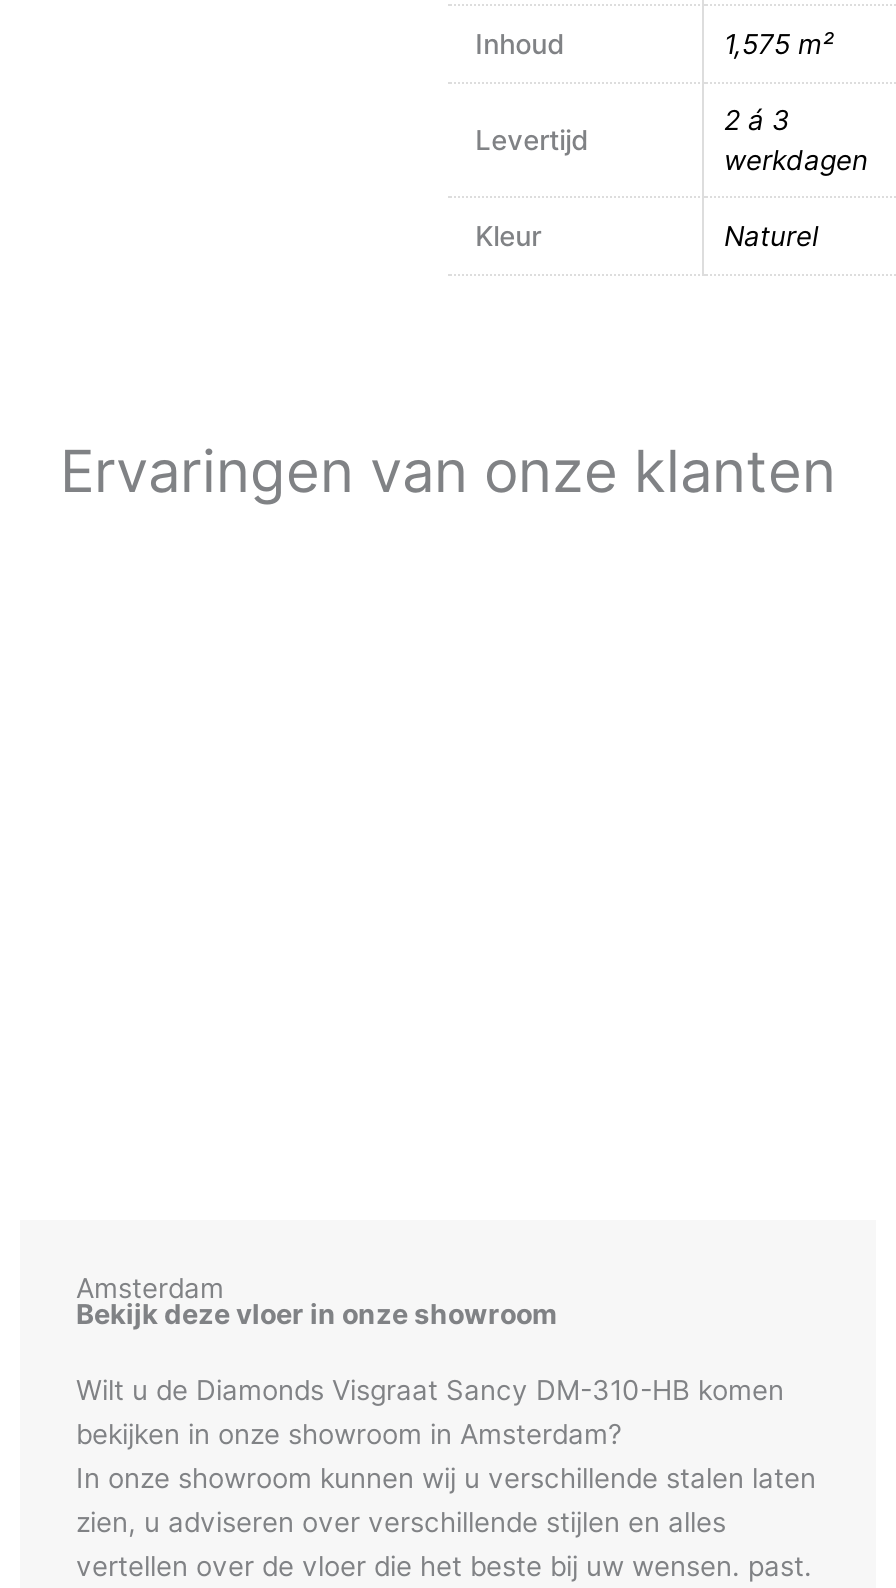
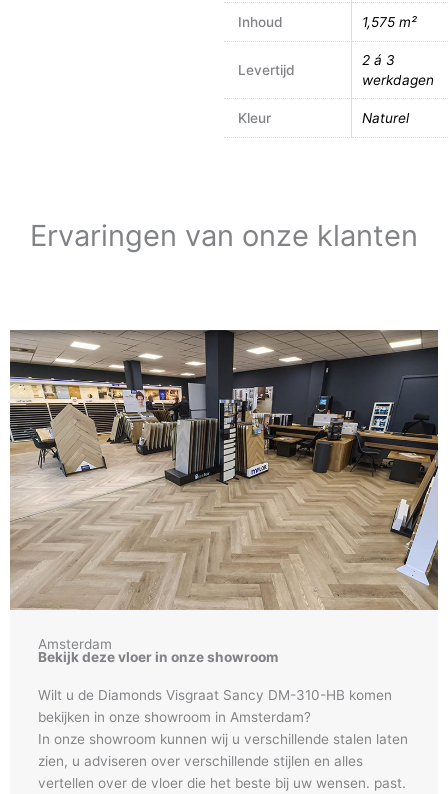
+ [image]
